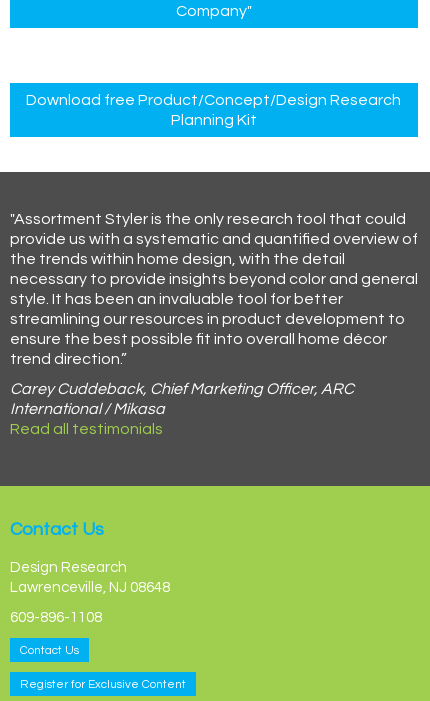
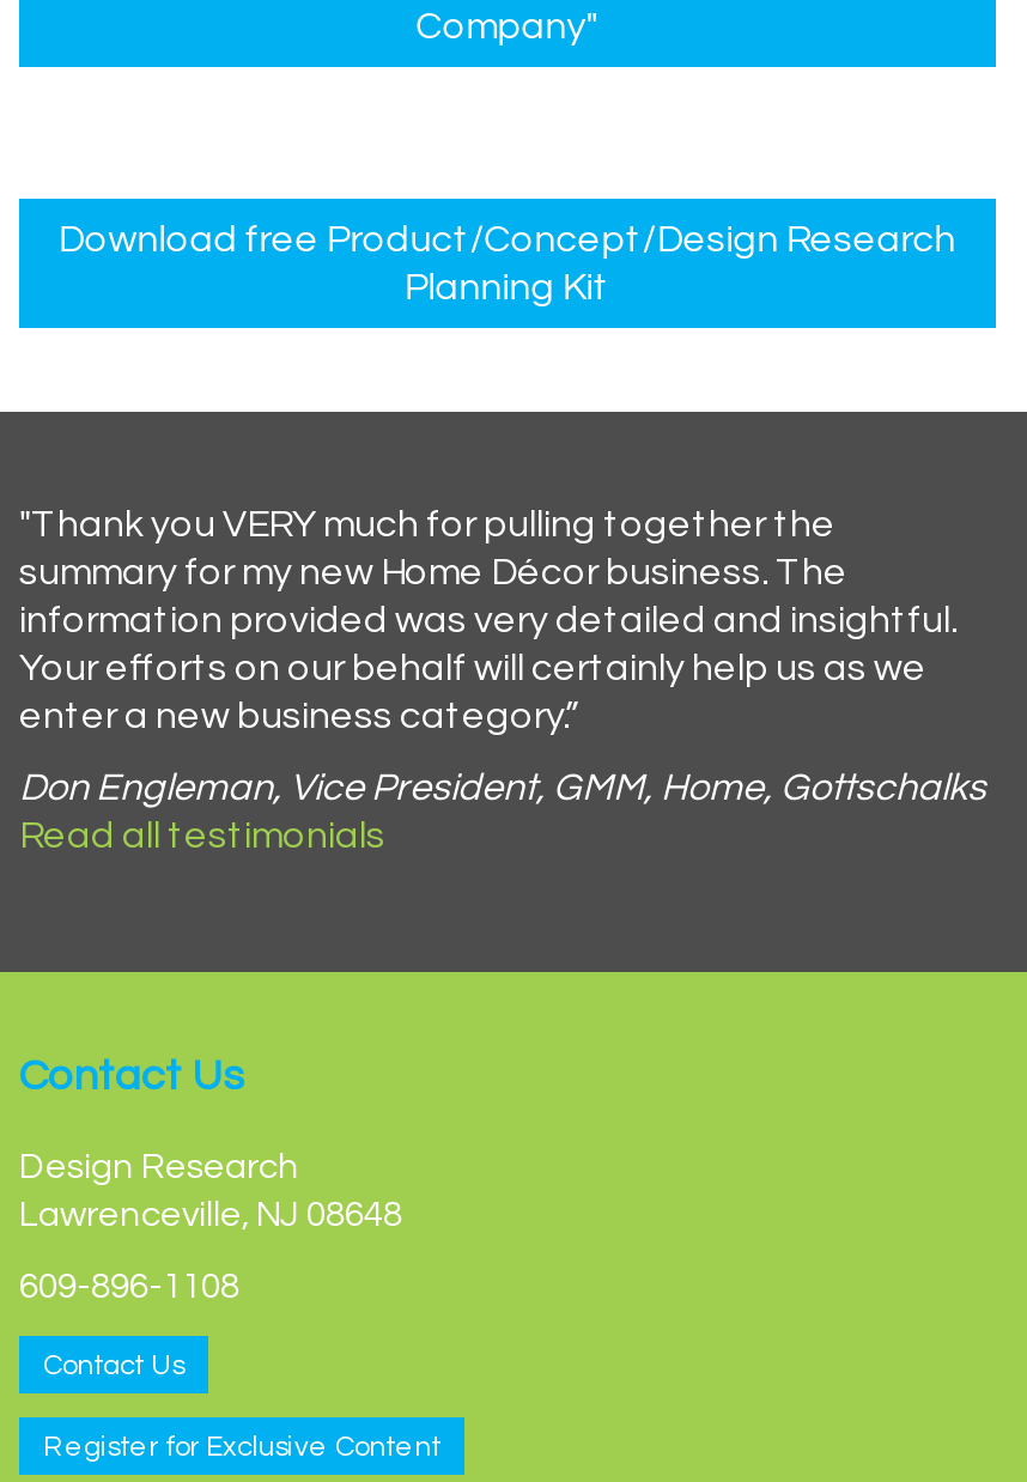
- "Assortment Styler is the only research tool that could
- provide us with a systematic and quantified overview of
- the trends within home design, with the detail
- necessary to provide insights beyond color and general
- style. It has been an invaluable tool for better
- streamlining our resources in product development to
- ensure the best possible fit into overall home décor
- trend direction.”
+ "Thank you VERY much for pulling together the
+ summary for my new Home Décor business. The
+ information provided was very detailed and insightful.
+ Your efforts on our behalf will certainly help us as we
+ enter a new business category.”

- Carey Cuddeback, Chief Marketing Officer, ARC
- International / Mikasa
+ Don Engleman, Vice President, GMM, Home, Gottschalks
